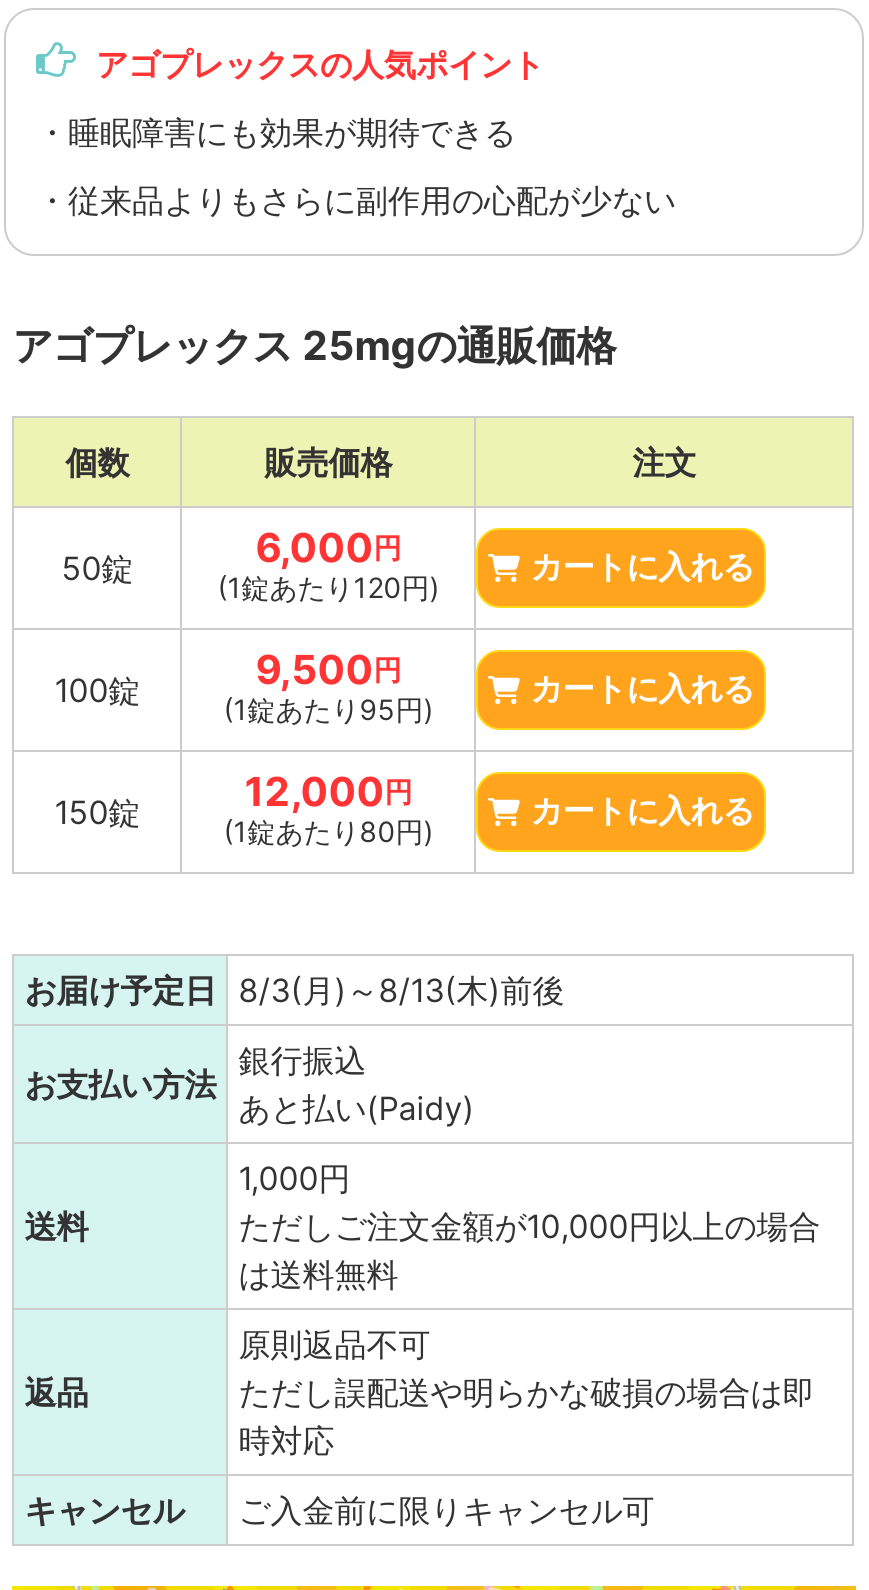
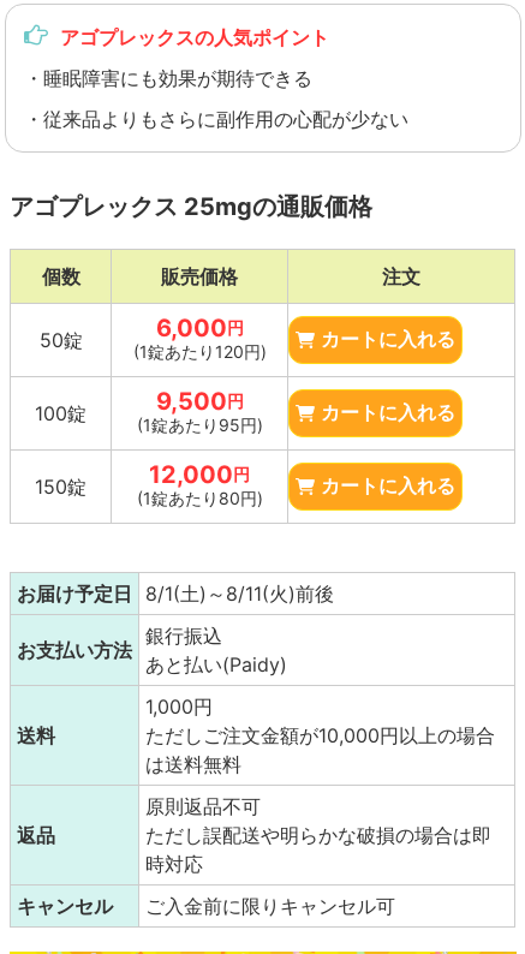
- お届け予定日 8/3(月)～8/13(木)前後
+ お届け予定日 8/1(土)～8/11(火)前後
